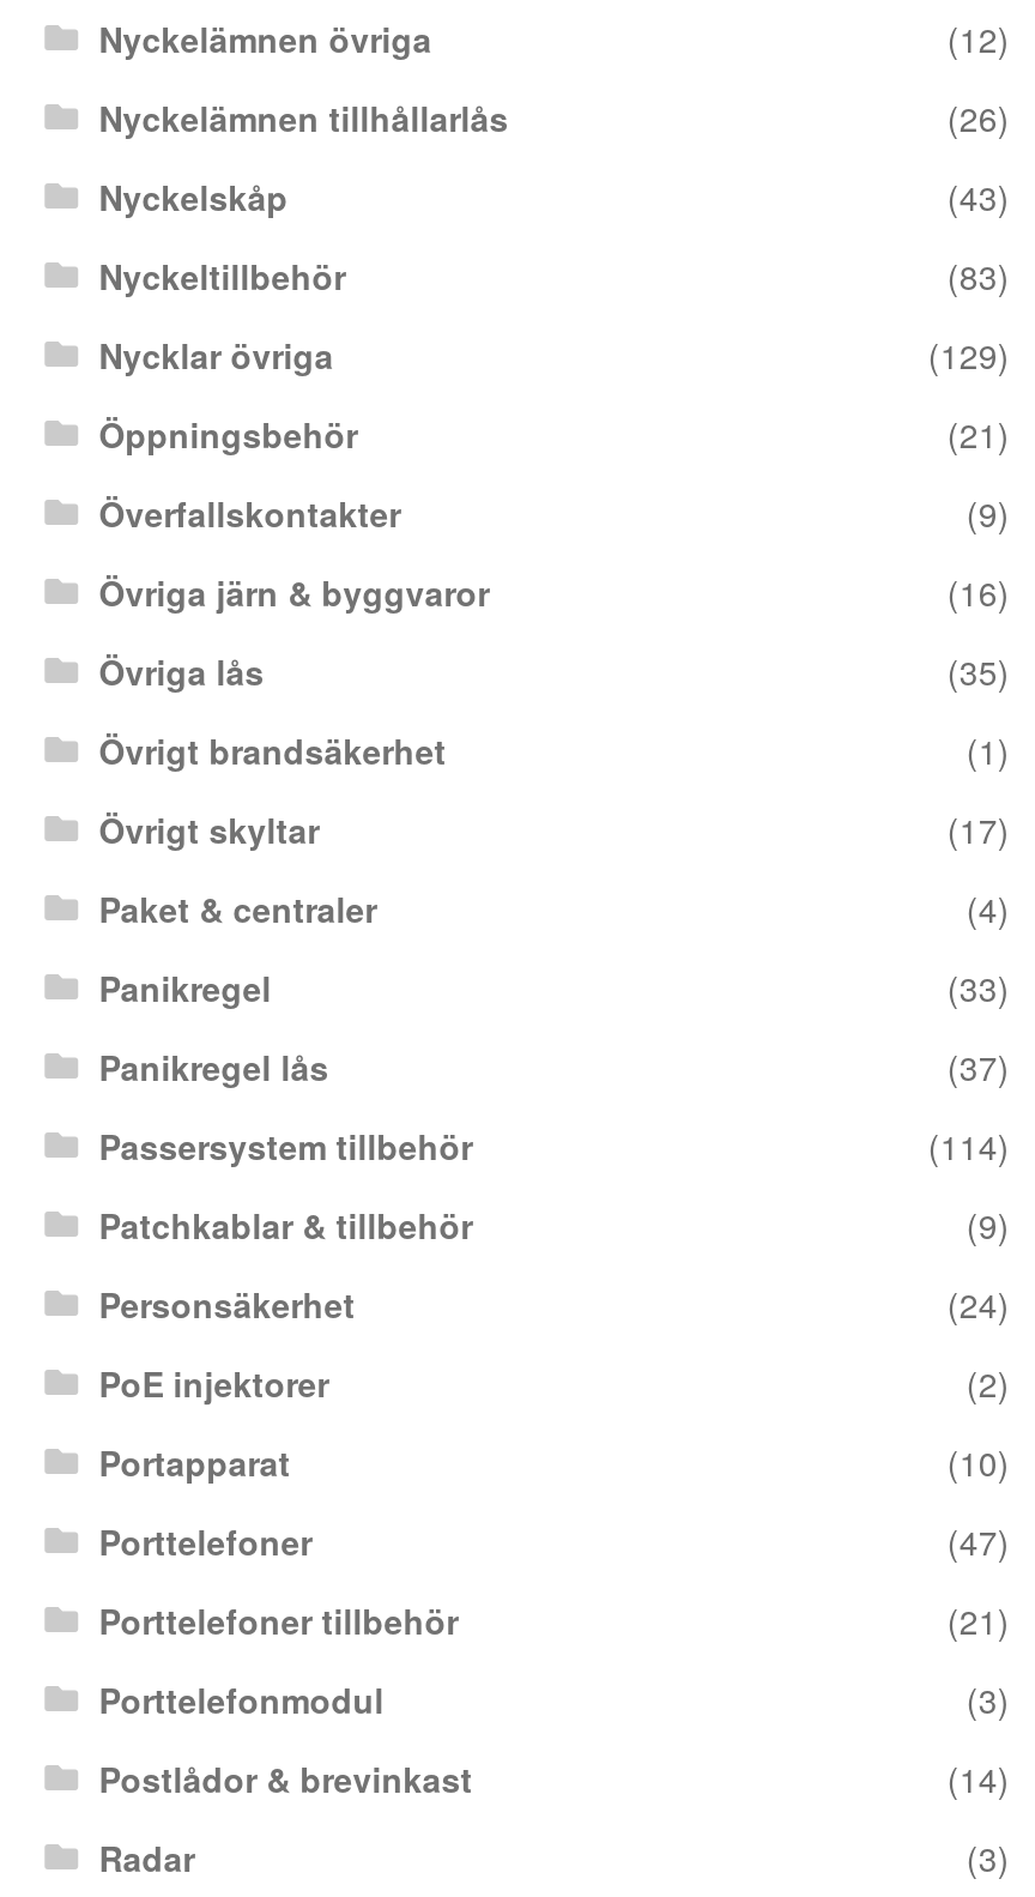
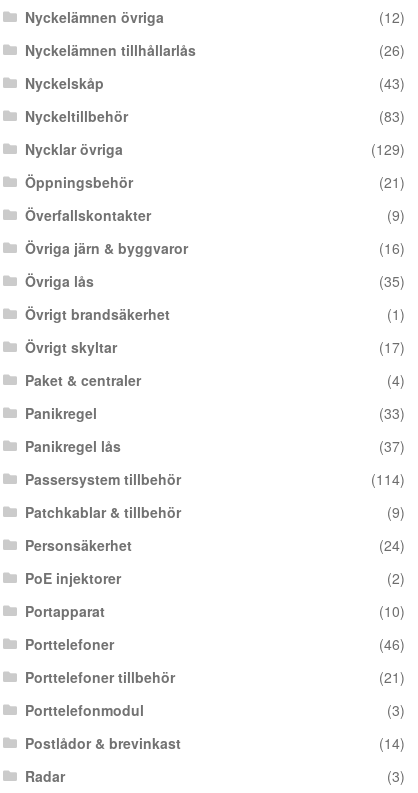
- (47)
+ (46)
